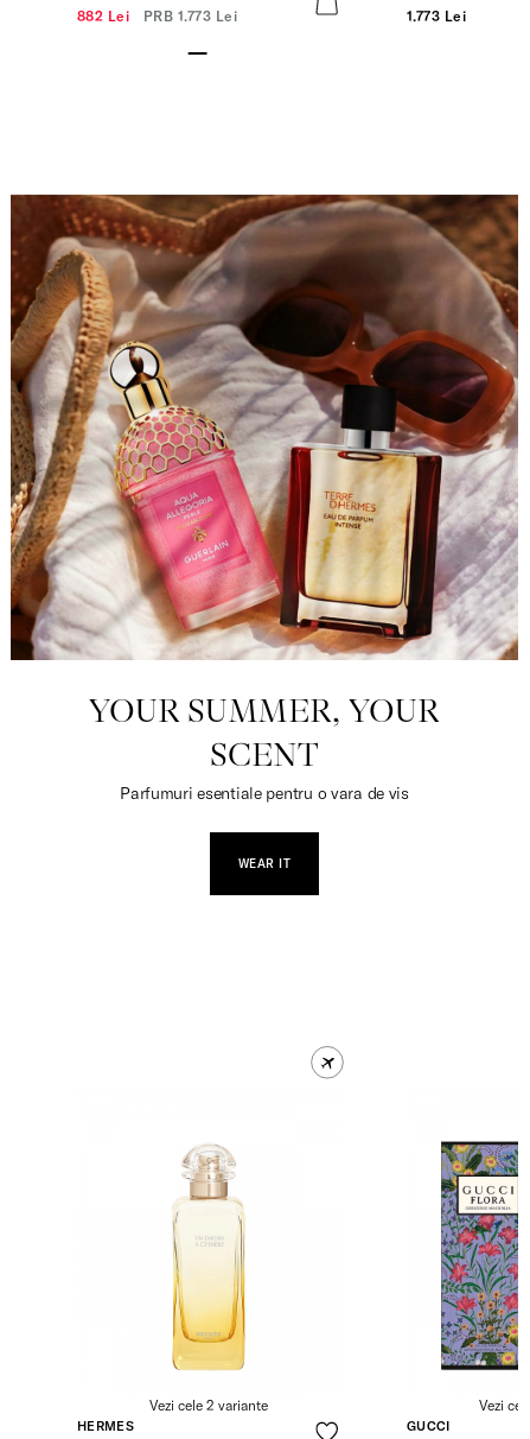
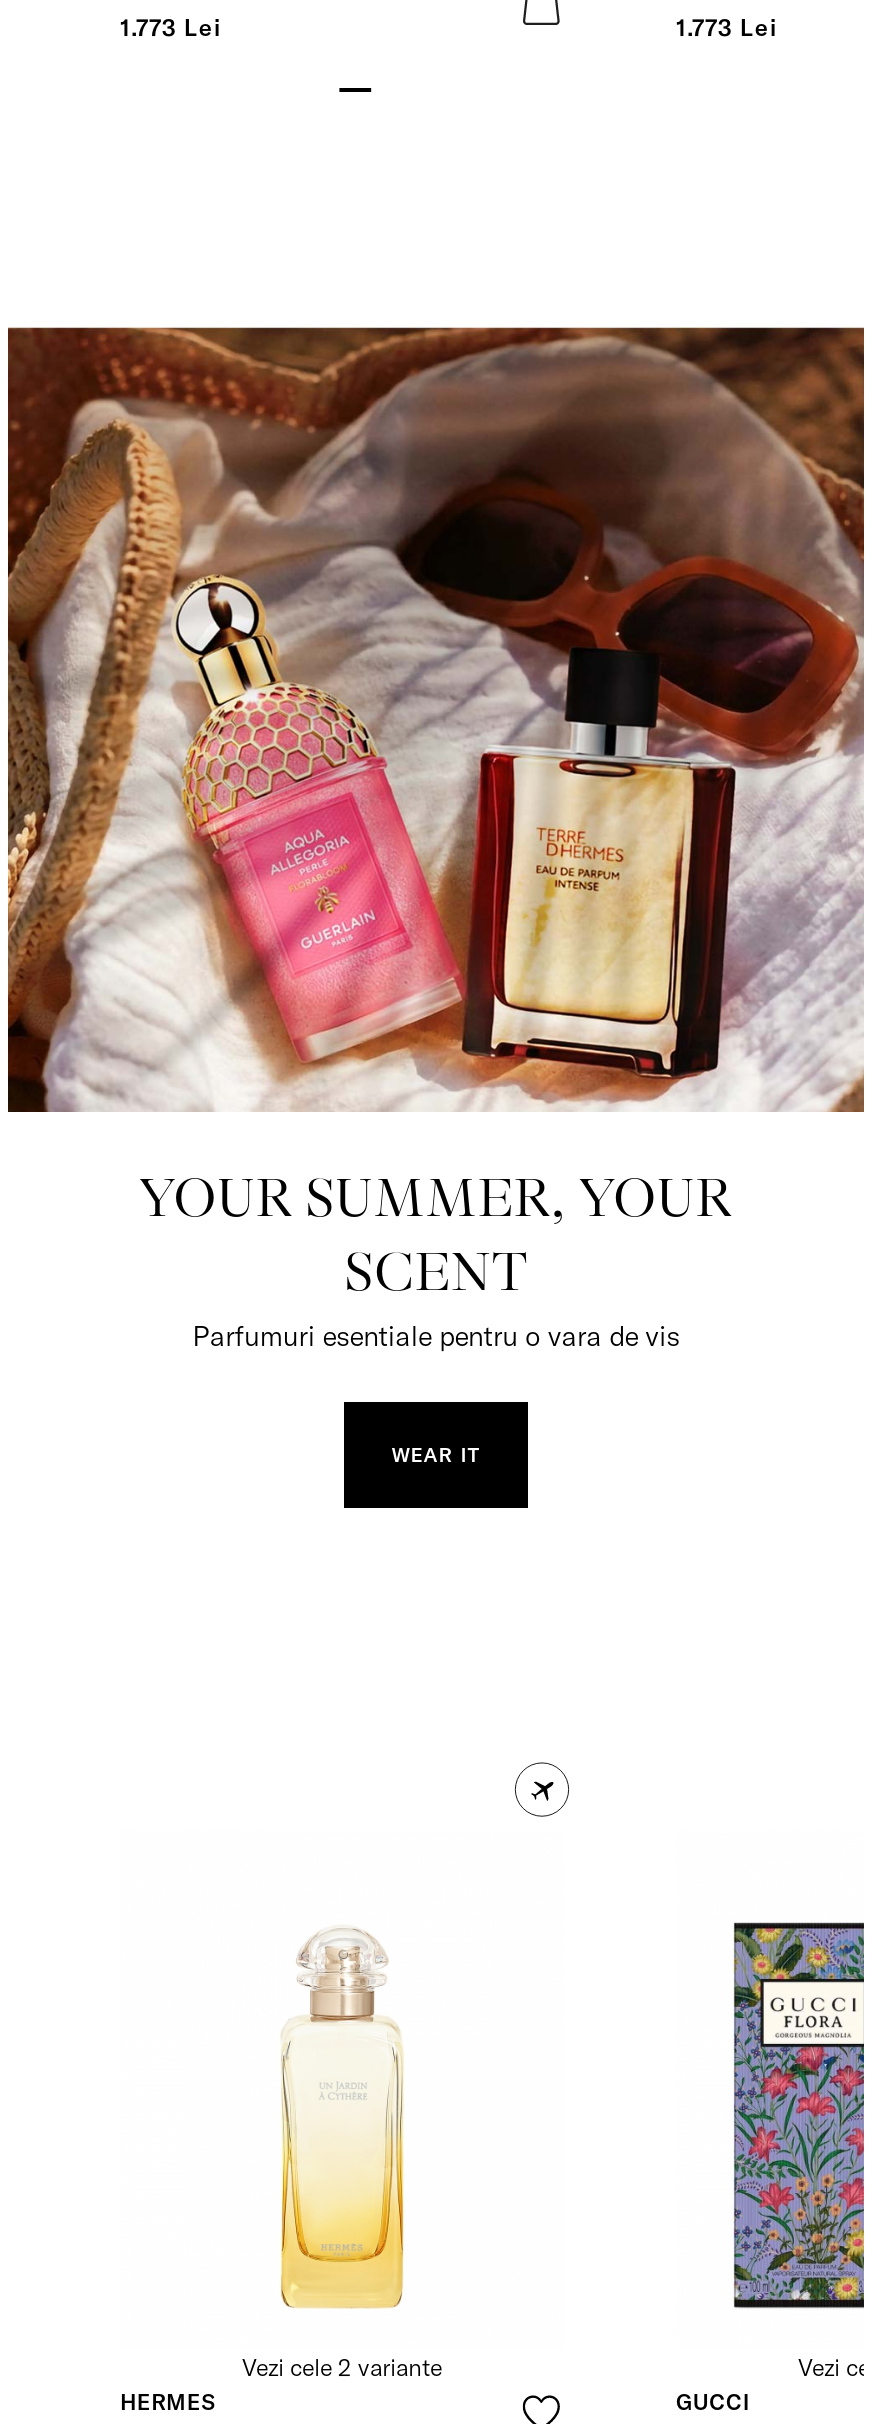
- 882 Lei PRB 1.773 Lei
+ 1.773 Lei
